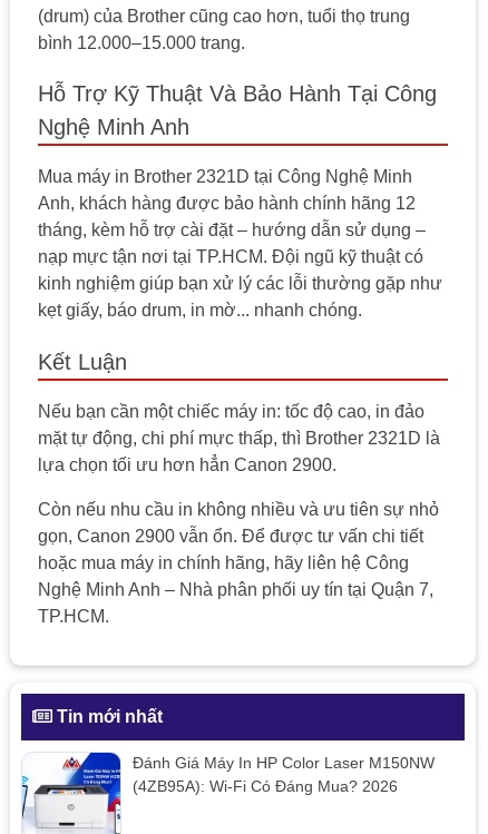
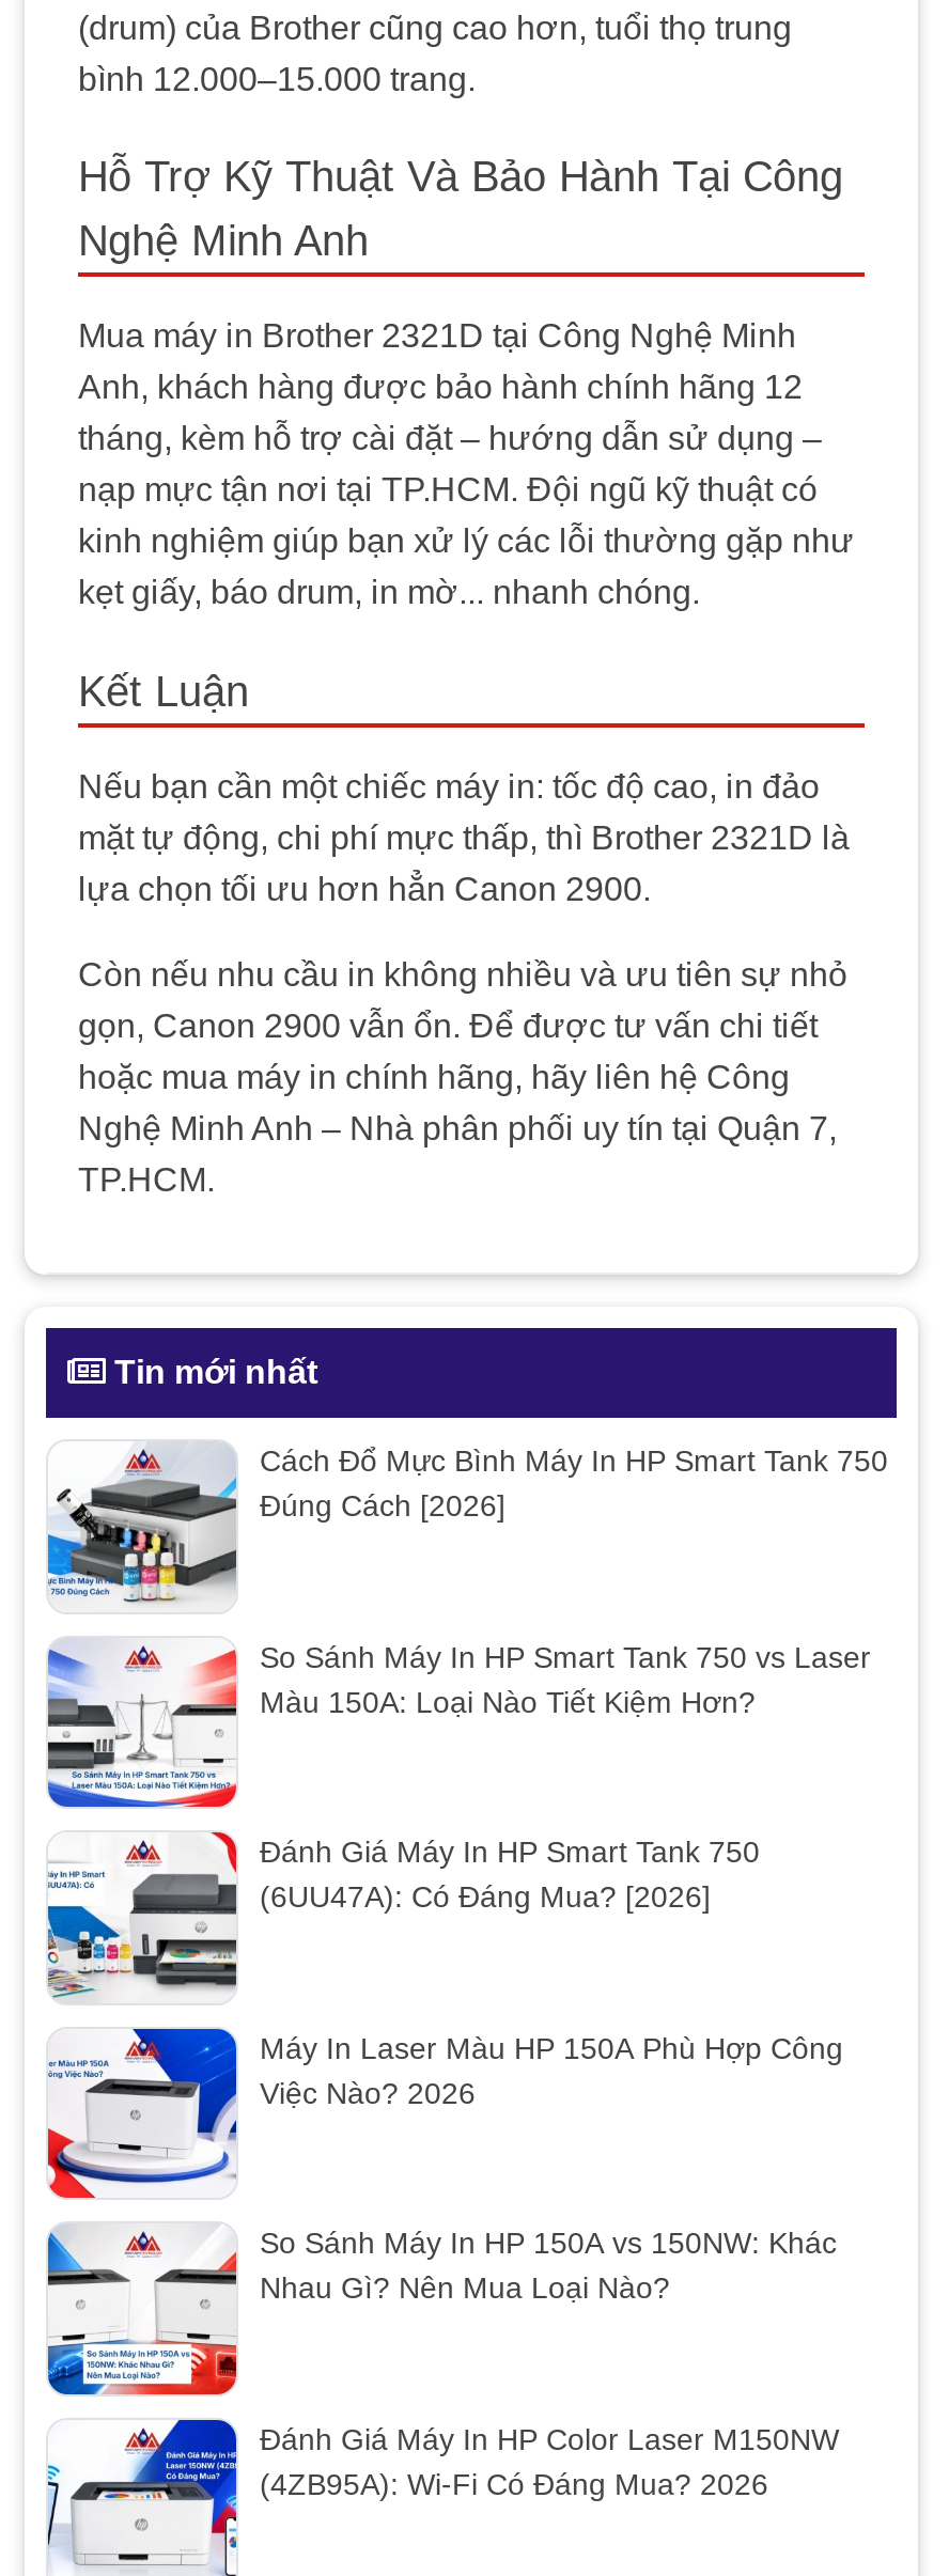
+ [image]
+ Cách Đổ Mực Bình Máy In HP Smart Tank 750
+ Đúng Cách [2026]

+ [image]
+ So Sánh Máy In HP Smart Tank 750 vs Laser
+ Màu 150A: Loại Nào Tiết Kiệm Hơn?

+ [image]
+ Đánh Giá Máy In HP Smart Tank 750
+ (6UU47A): Có Đáng Mua? [2026]

+ [image]
+ Máy In Laser Màu HP 150A Phù Hợp Công
+ Việc Nào? 2026

+ [image]
+ So Sánh Máy In HP 150A vs 150NW: Khác
+ Nhau Gì? Nên Mua Loại Nào?
